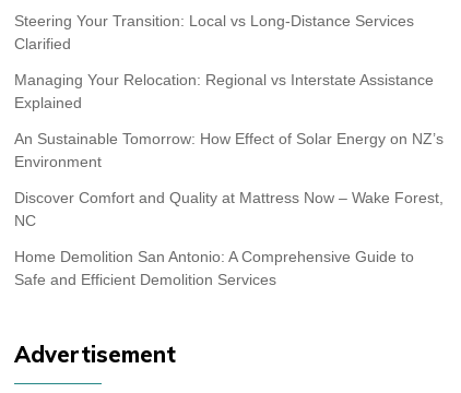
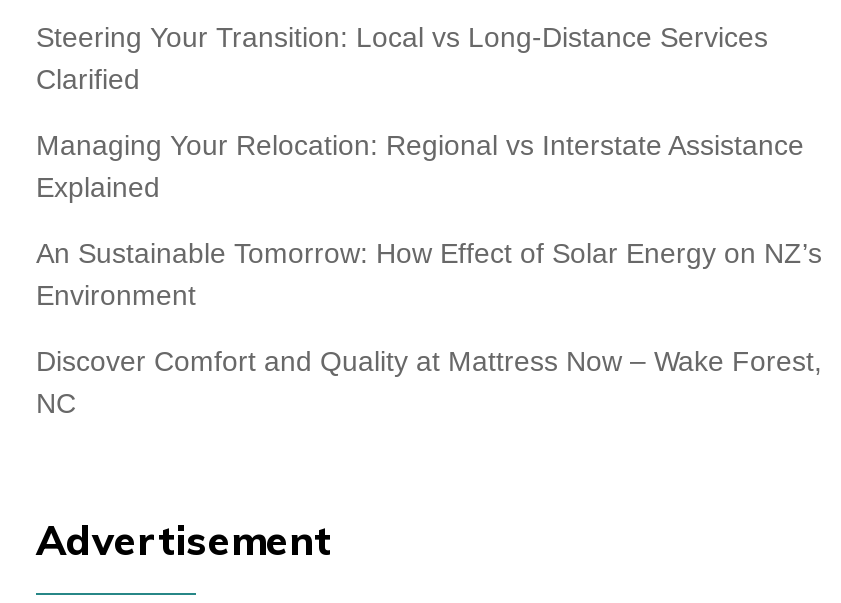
- Home Demolition San Antonio: A Comprehensive Guide to
- Safe and Efficient Demolition Services
